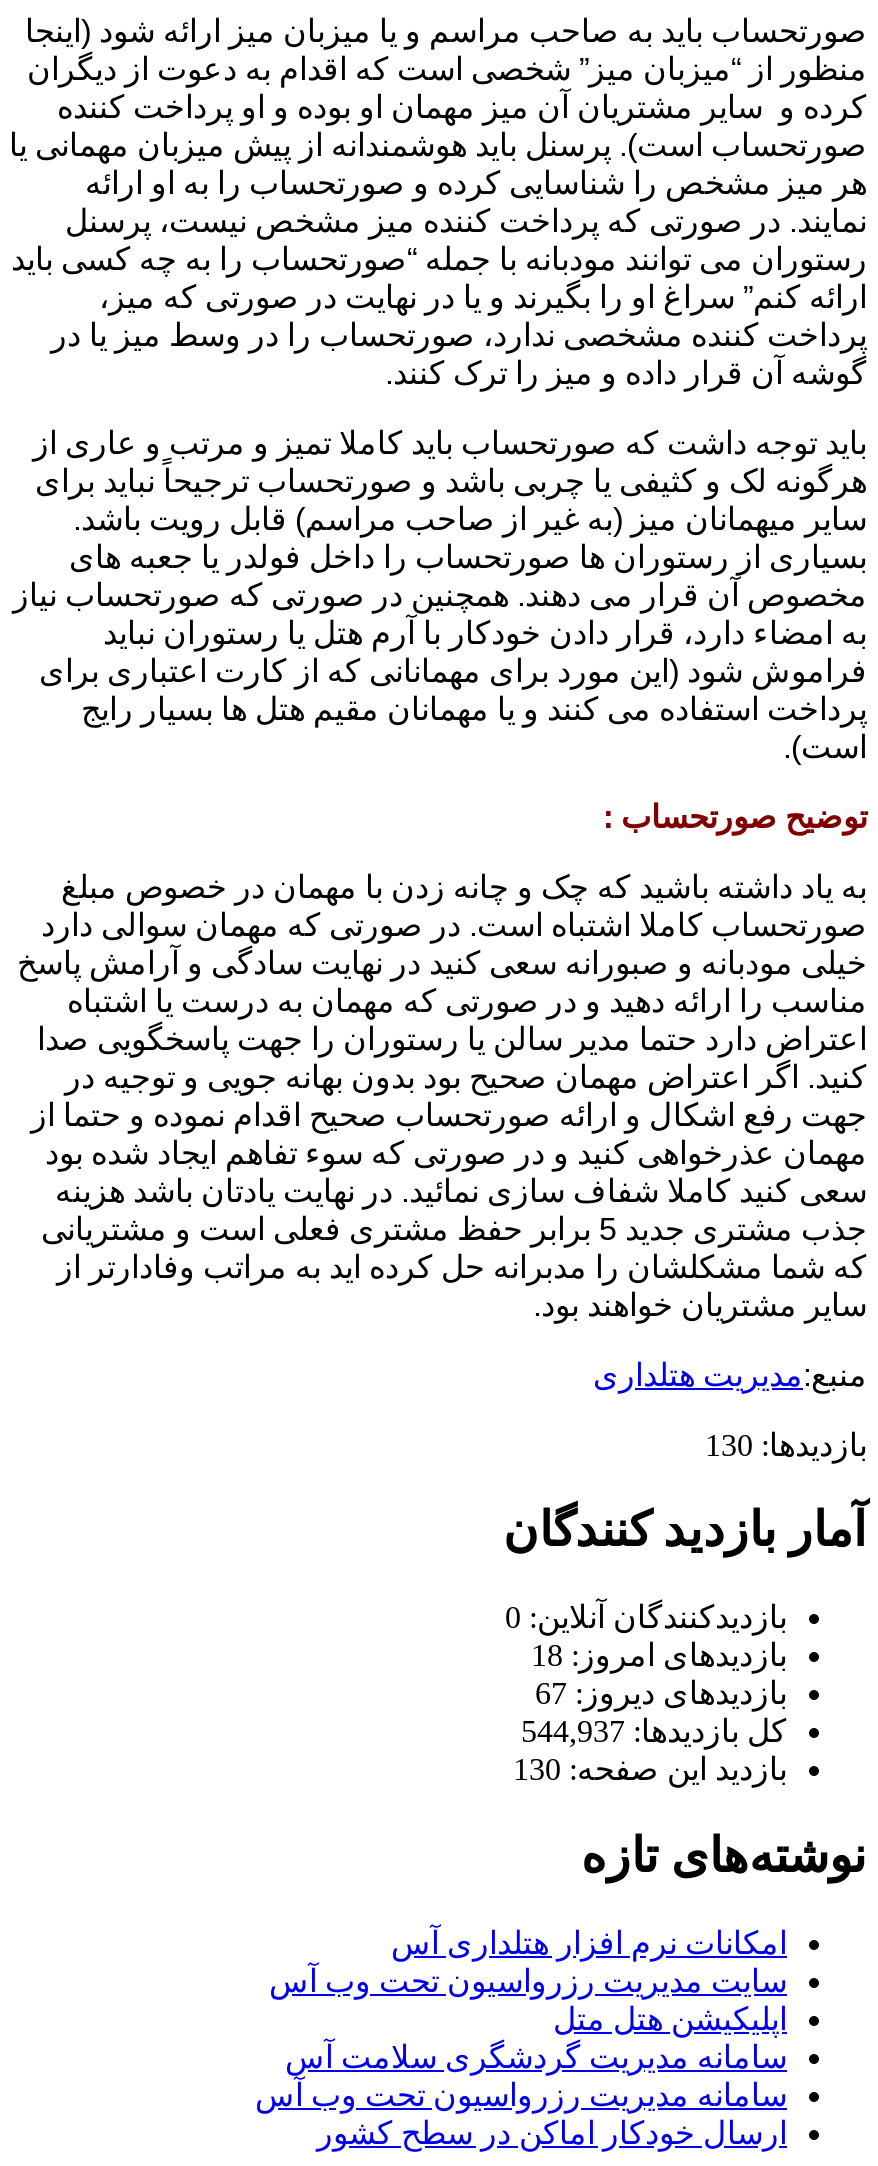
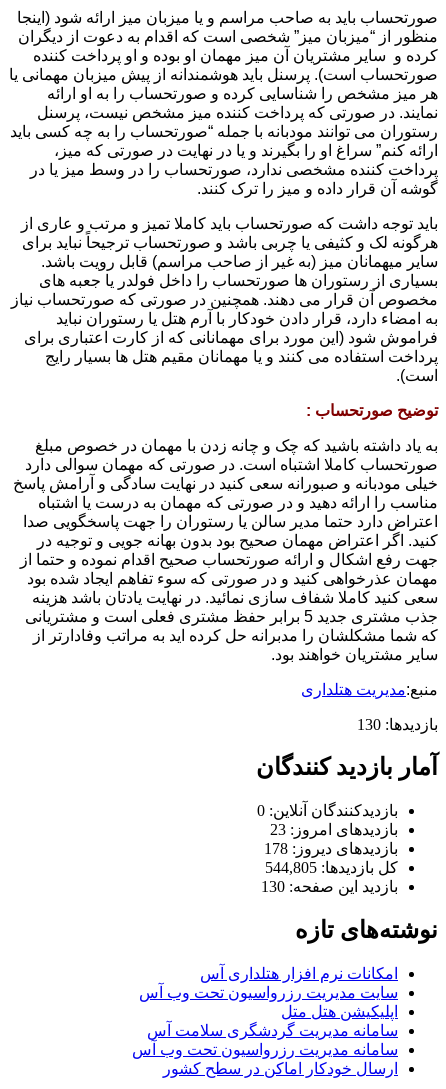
- بازدیدهای امروز: 18
+ بازدیدهای امروز: 23

- بازدیدهای دیروز: 67
+ بازدیدهای دیروز: 178

- کل بازدیدها: 544,937
+ کل بازدیدها: 544,805
